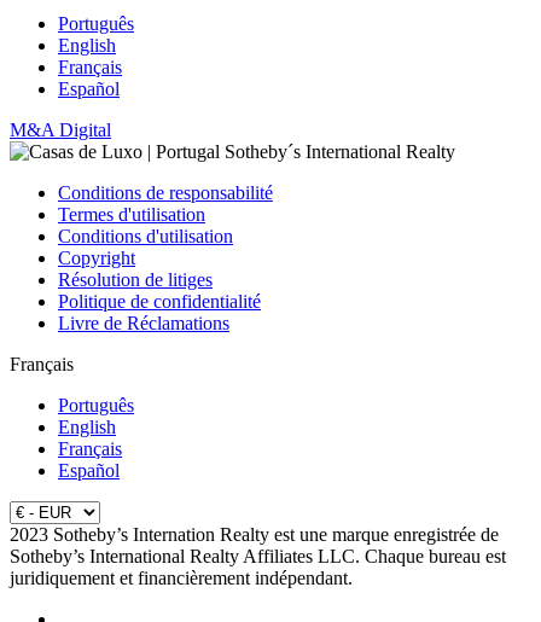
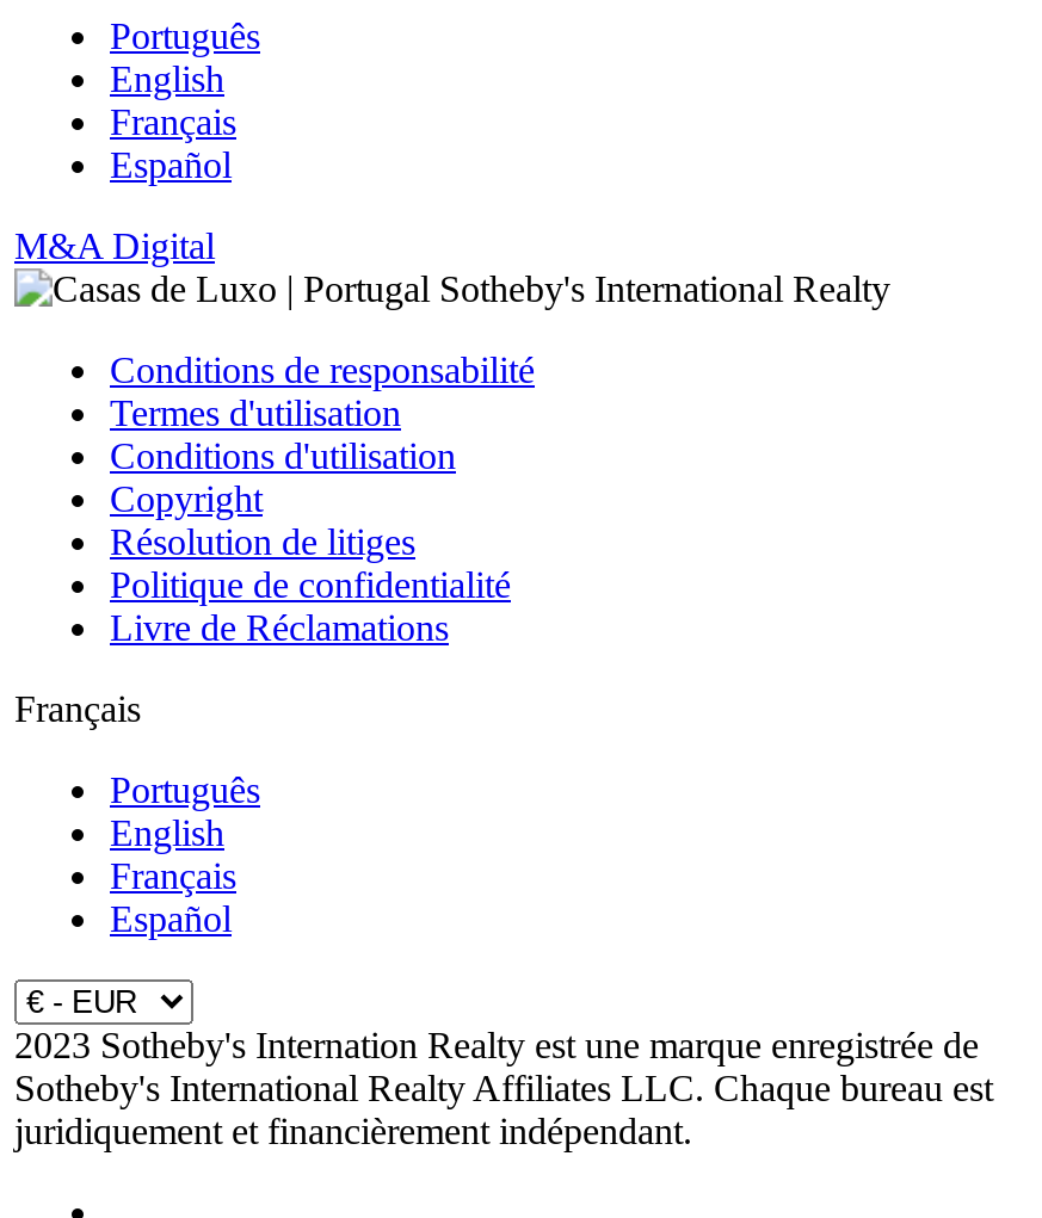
- 2023 Sotheby’s Internation Realty est une marque enregistrée de
+ 2023 Sotheby's Internation Realty est une marque enregistrée de

- Sotheby’s International Realty Affiliates LLC. Chaque bureau est
+ Sotheby's International Realty Affiliates LLC. Chaque bureau est
